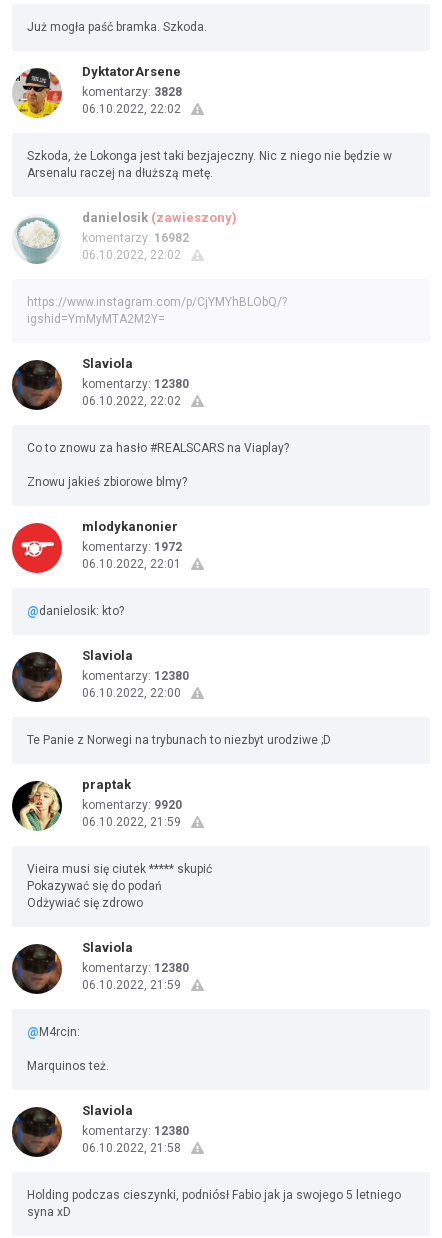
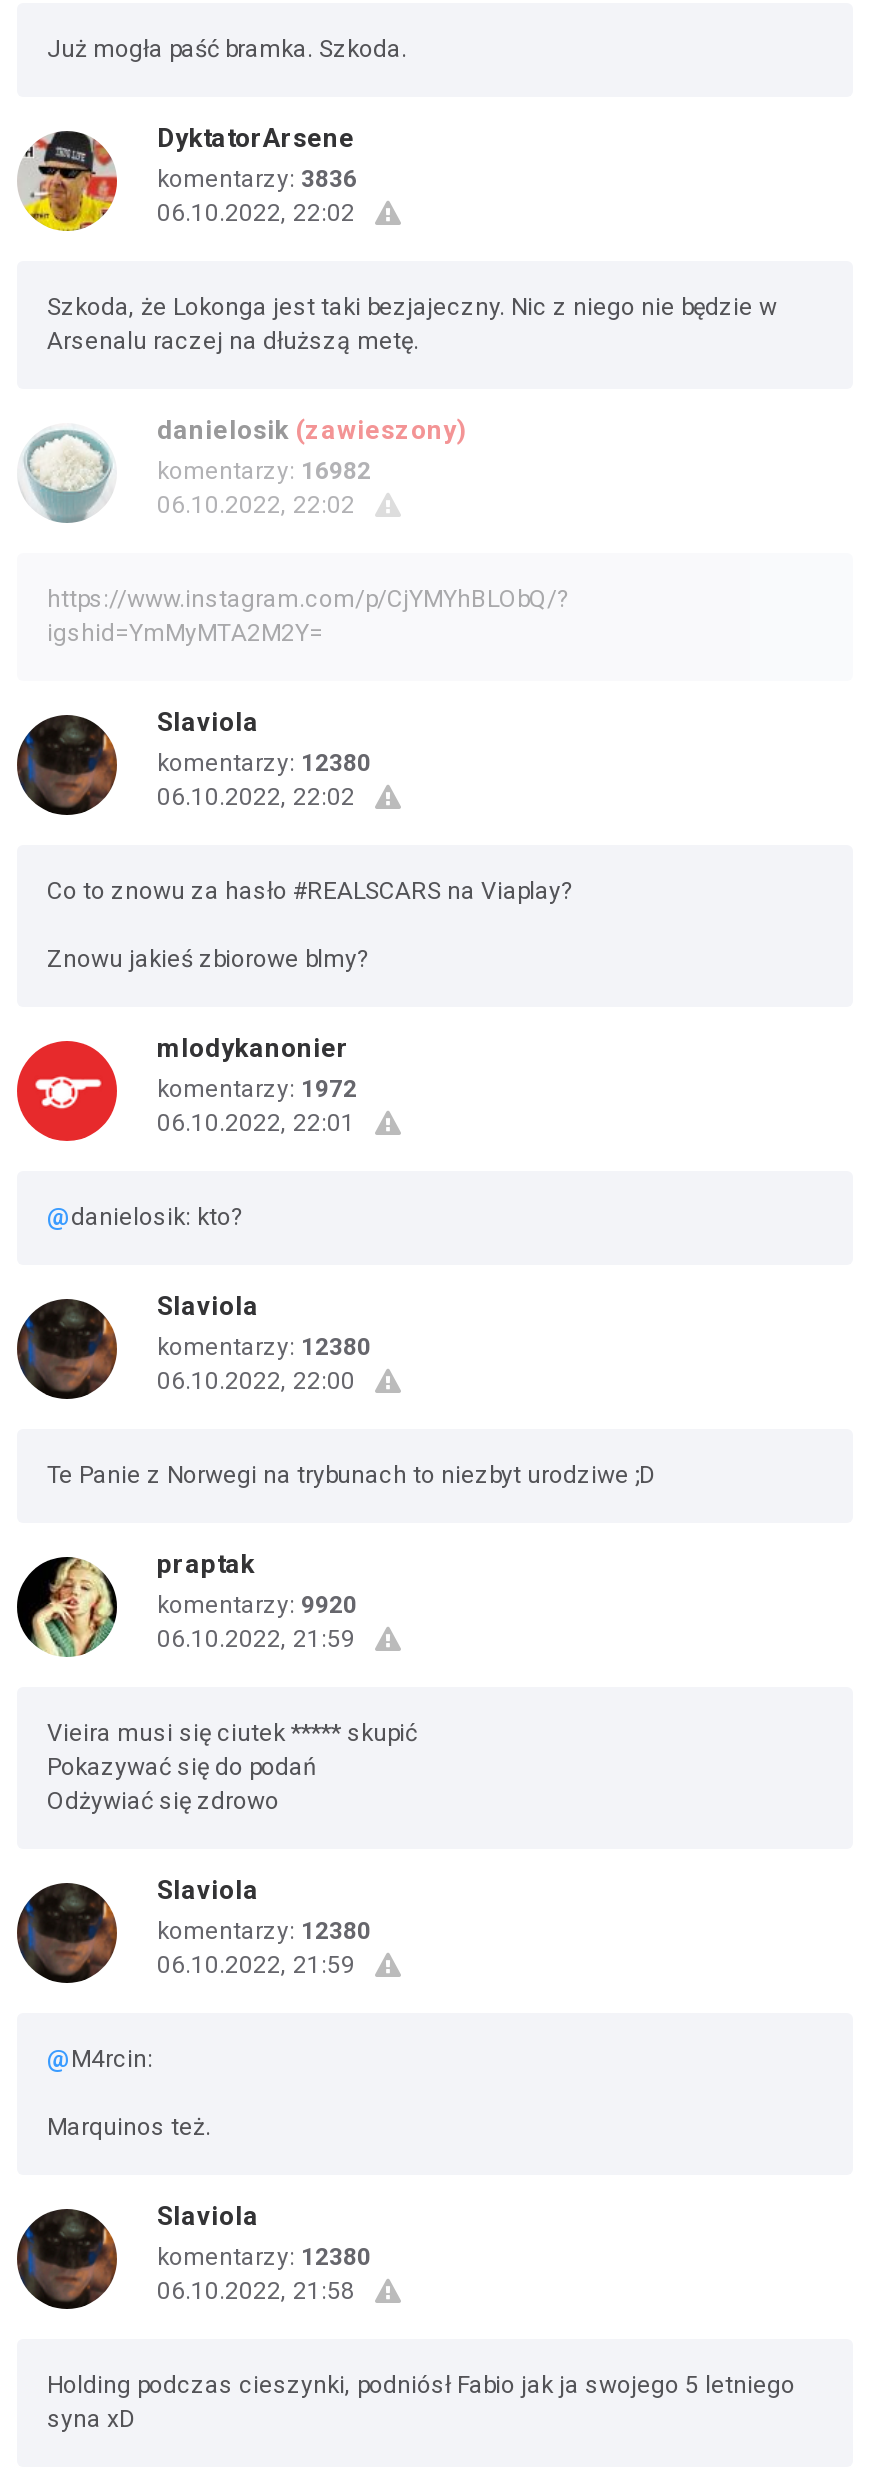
- komentarzy: 3828
+ komentarzy: 3836
